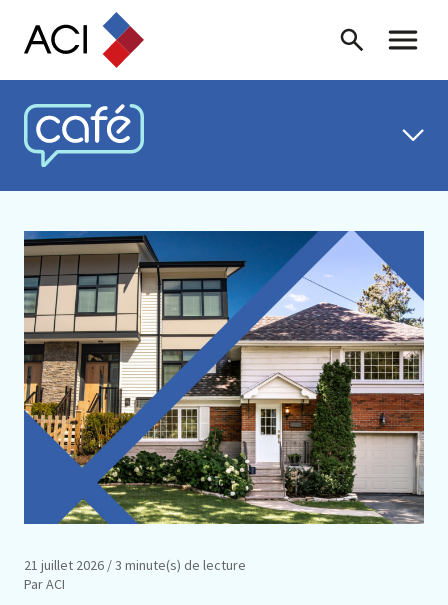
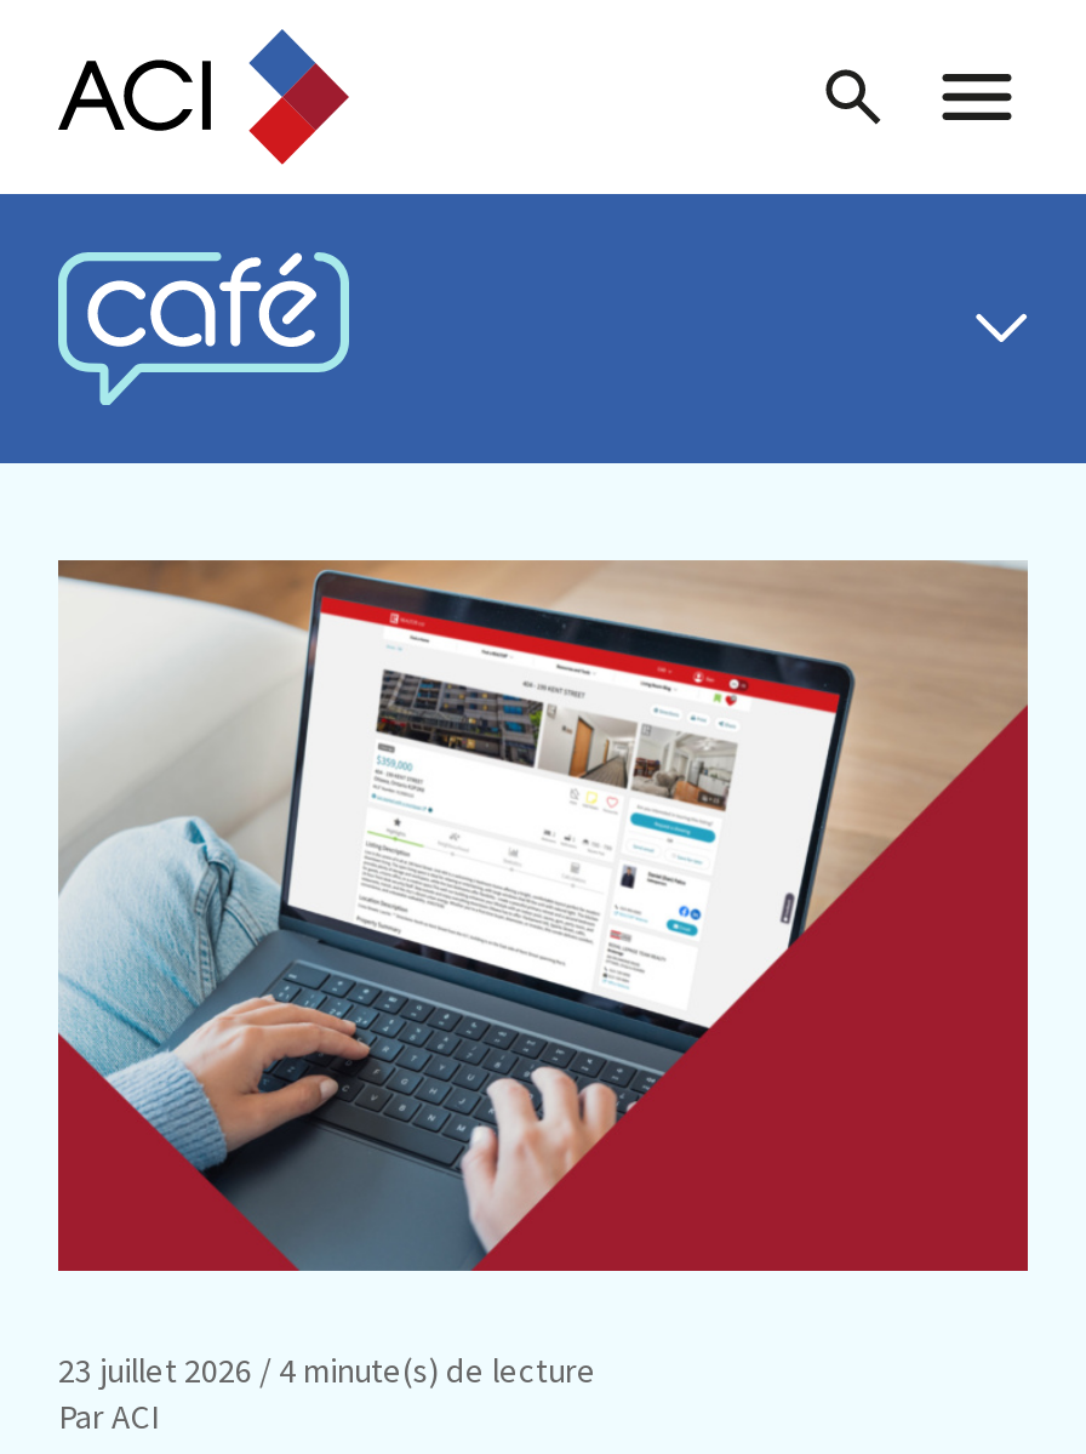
- [image]
- 21 juillet 2026 / 3 minute(s) de lecture
+ [image]
+ 23 juillet 2026 / 4 minute(s) de lecture
